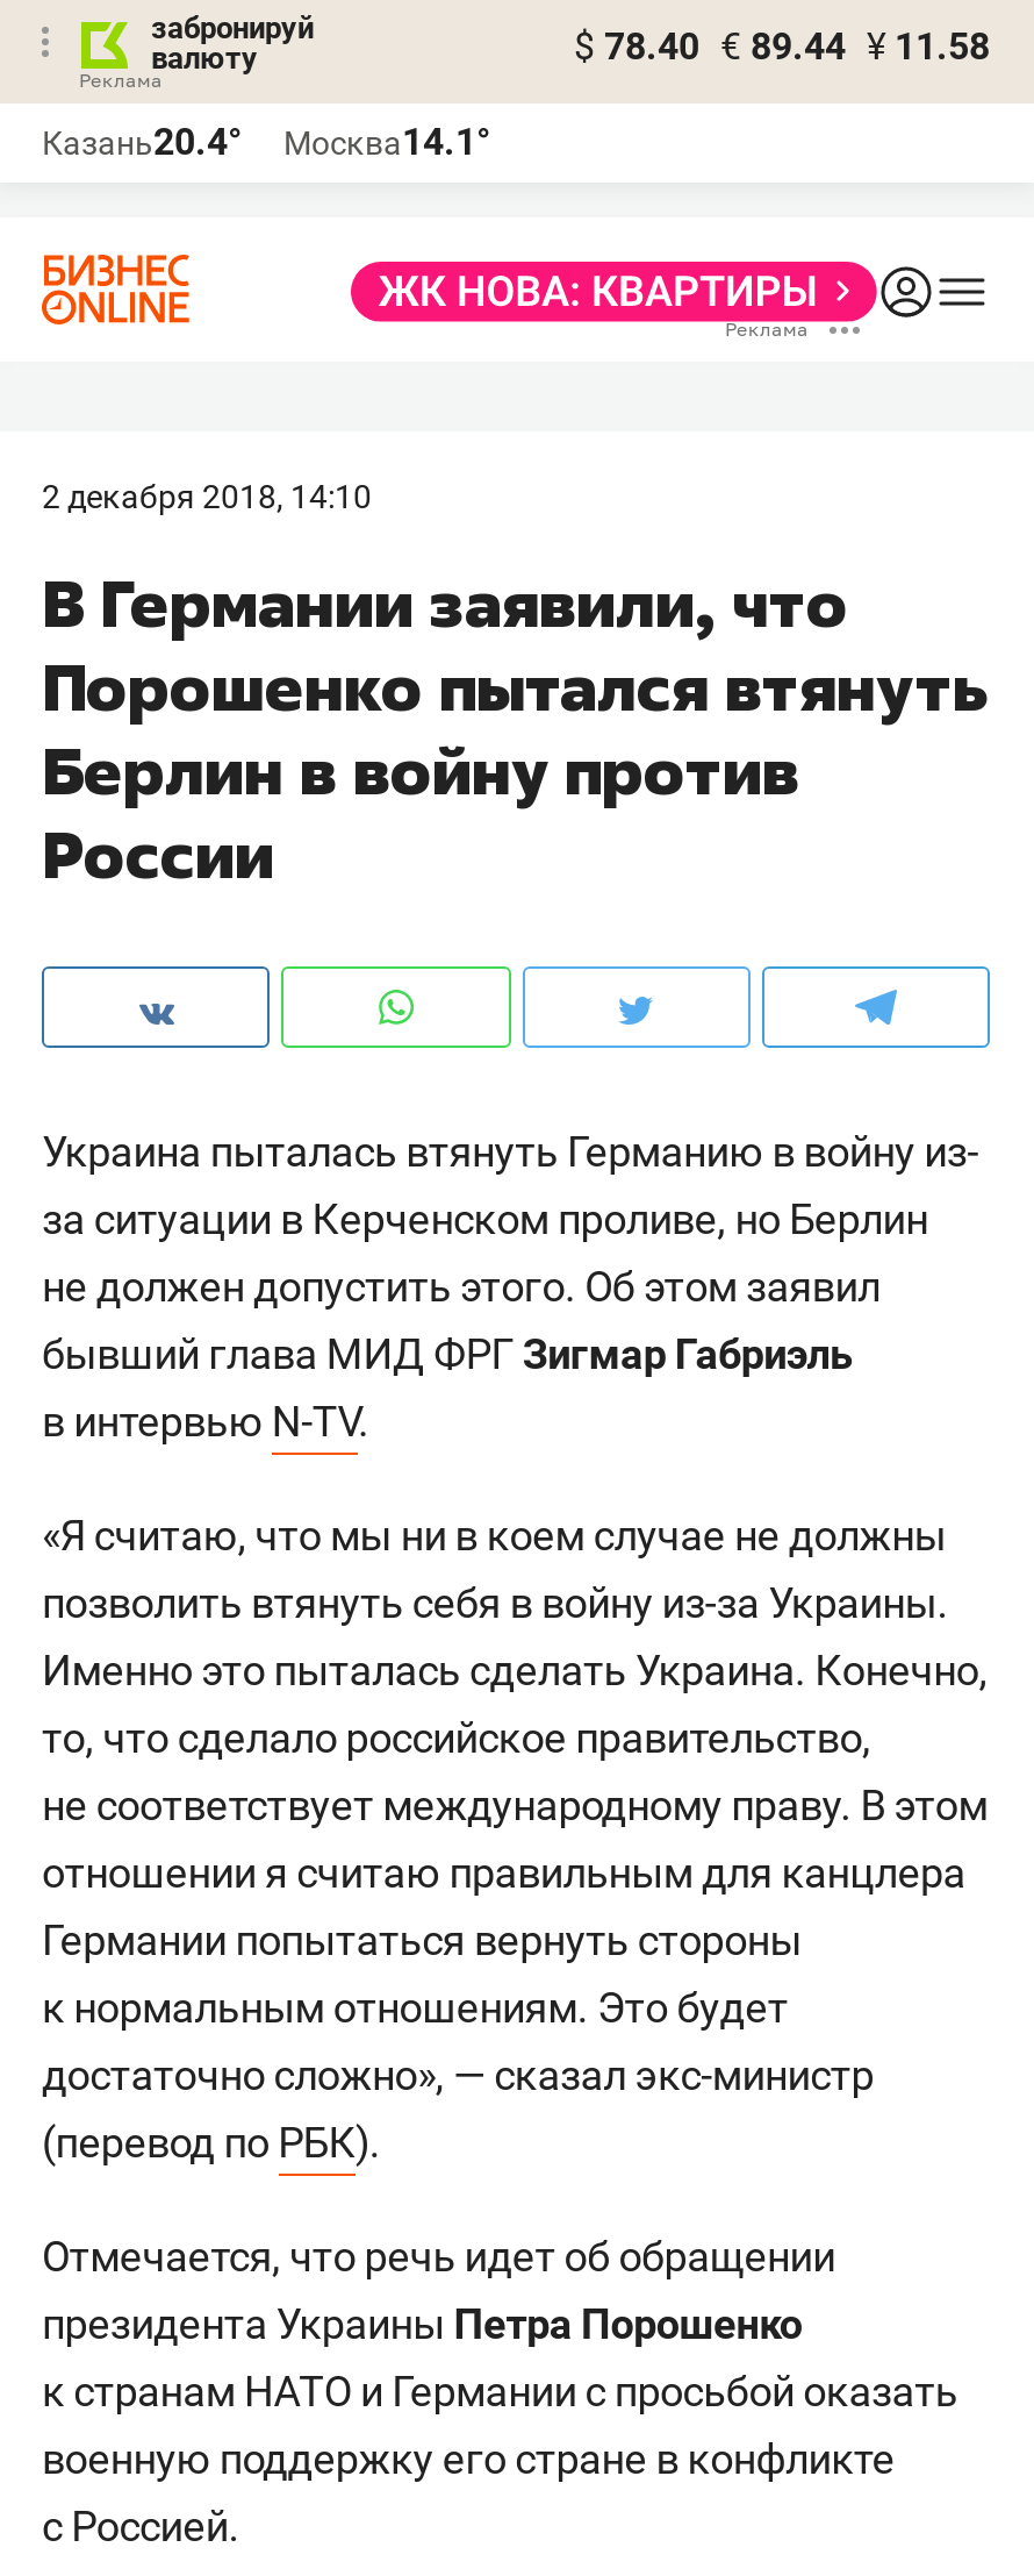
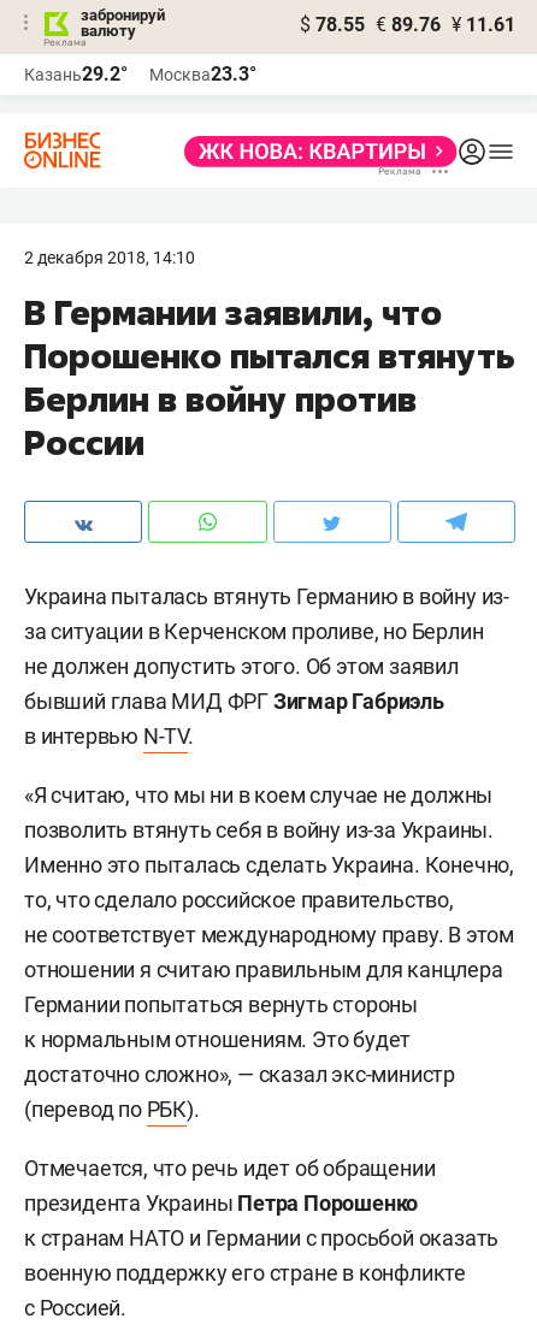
- $ 78.40 € 89.44 ¥ 11.58
+ $ 78.55 € 89.76 ¥ 11.61

- Казань20.4°
+ Казань29.2°

- Москва14.1°
+ Москва23.3°
